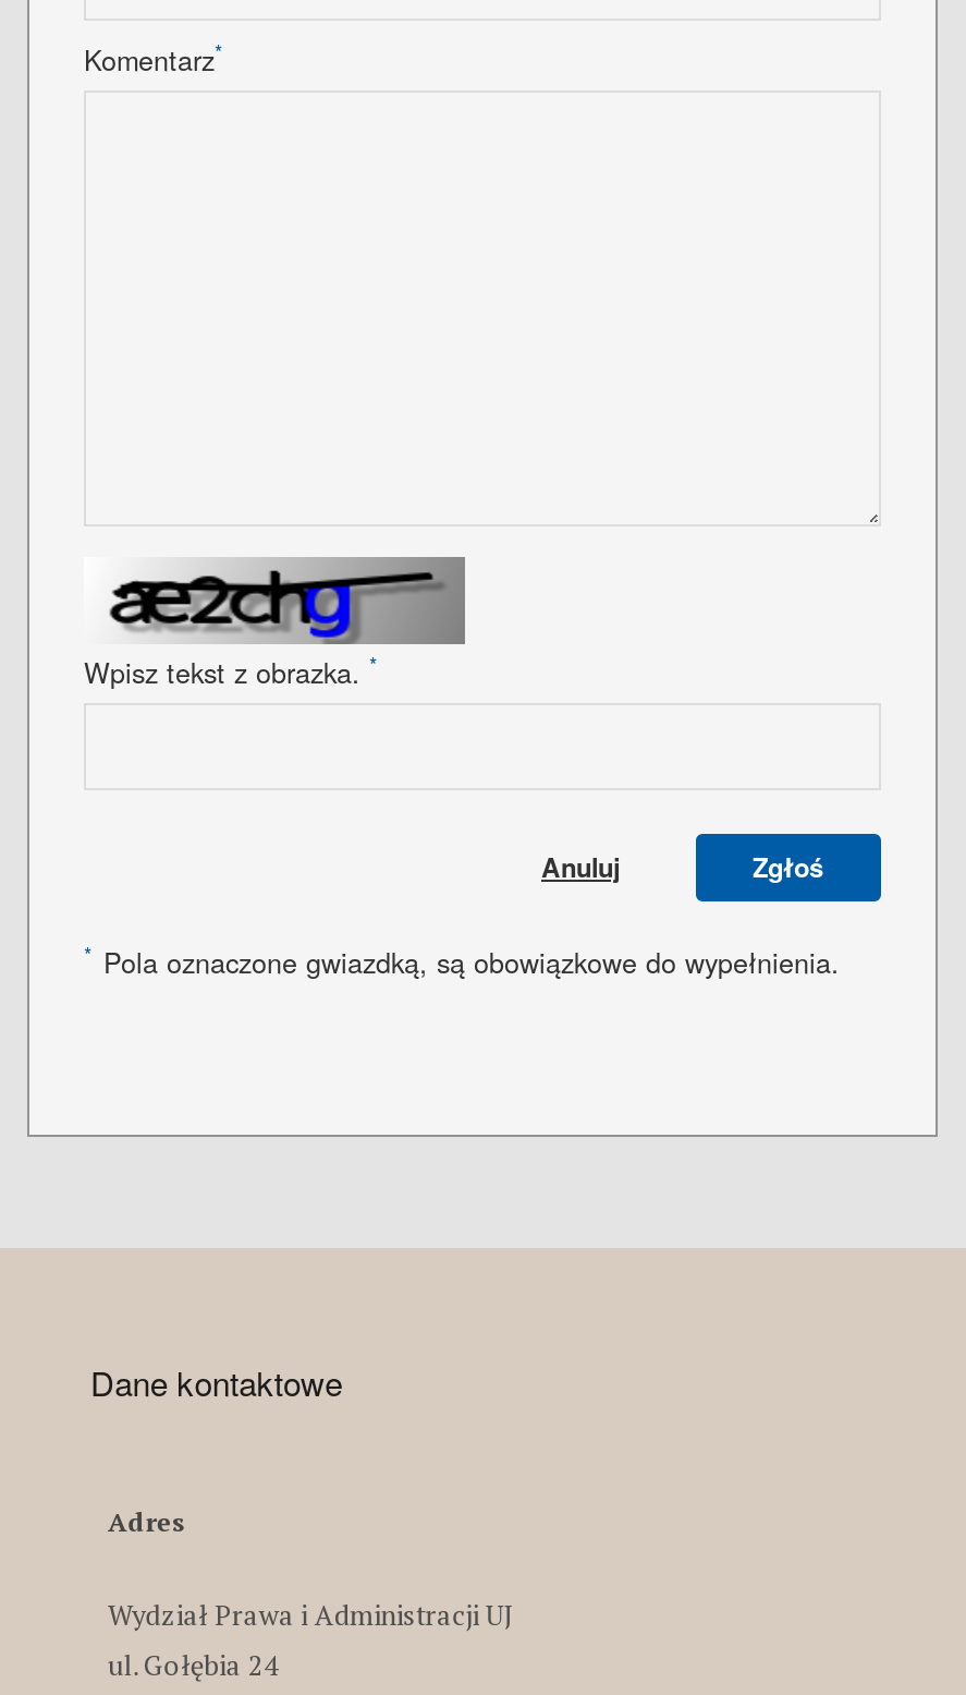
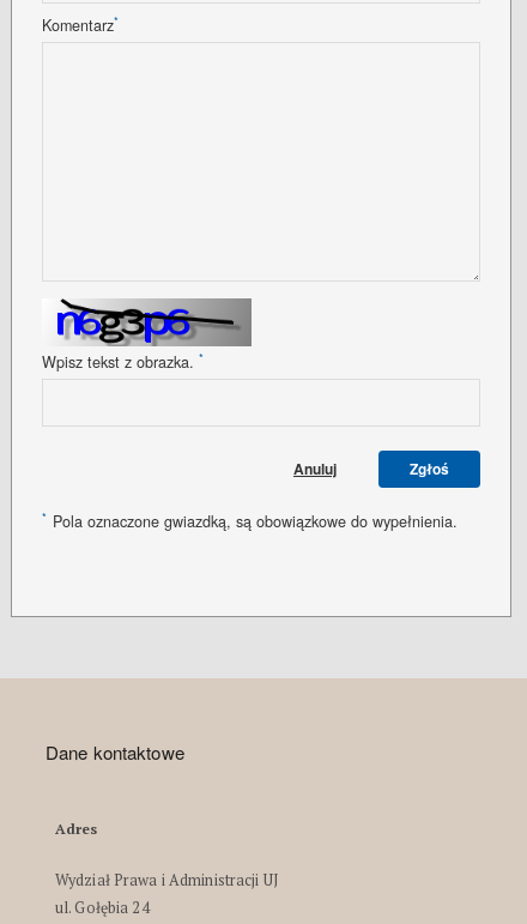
- [image]
+ [image]
